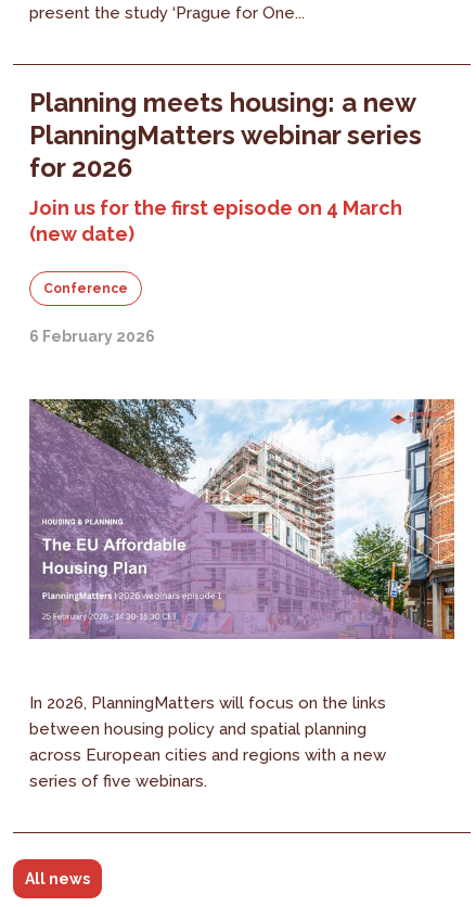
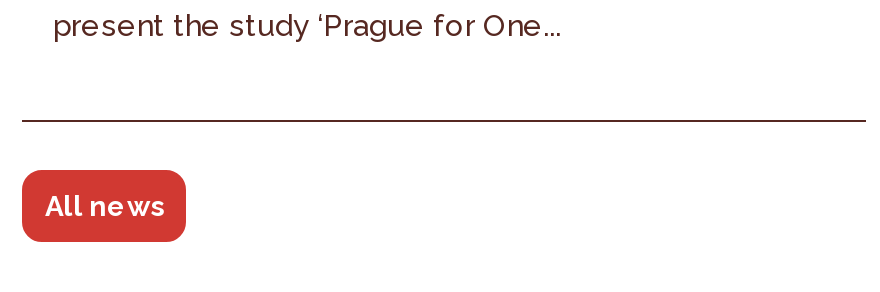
- Planning meets housing: a new
- PlanningMatters webinar series
- for 2026
- Join us for the first episode on 4 March
- (new date)
- Conference
- 6 February 2026

- [image]

- In 2026, PlanningMatters will focus on the links
- between housing policy and spatial planning
- across European cities and regions with a new
- series of five webinars.
